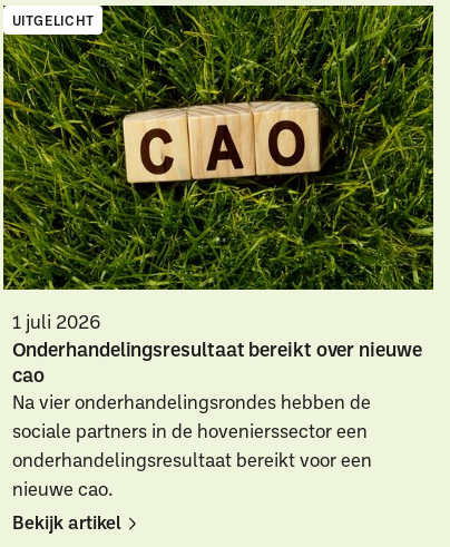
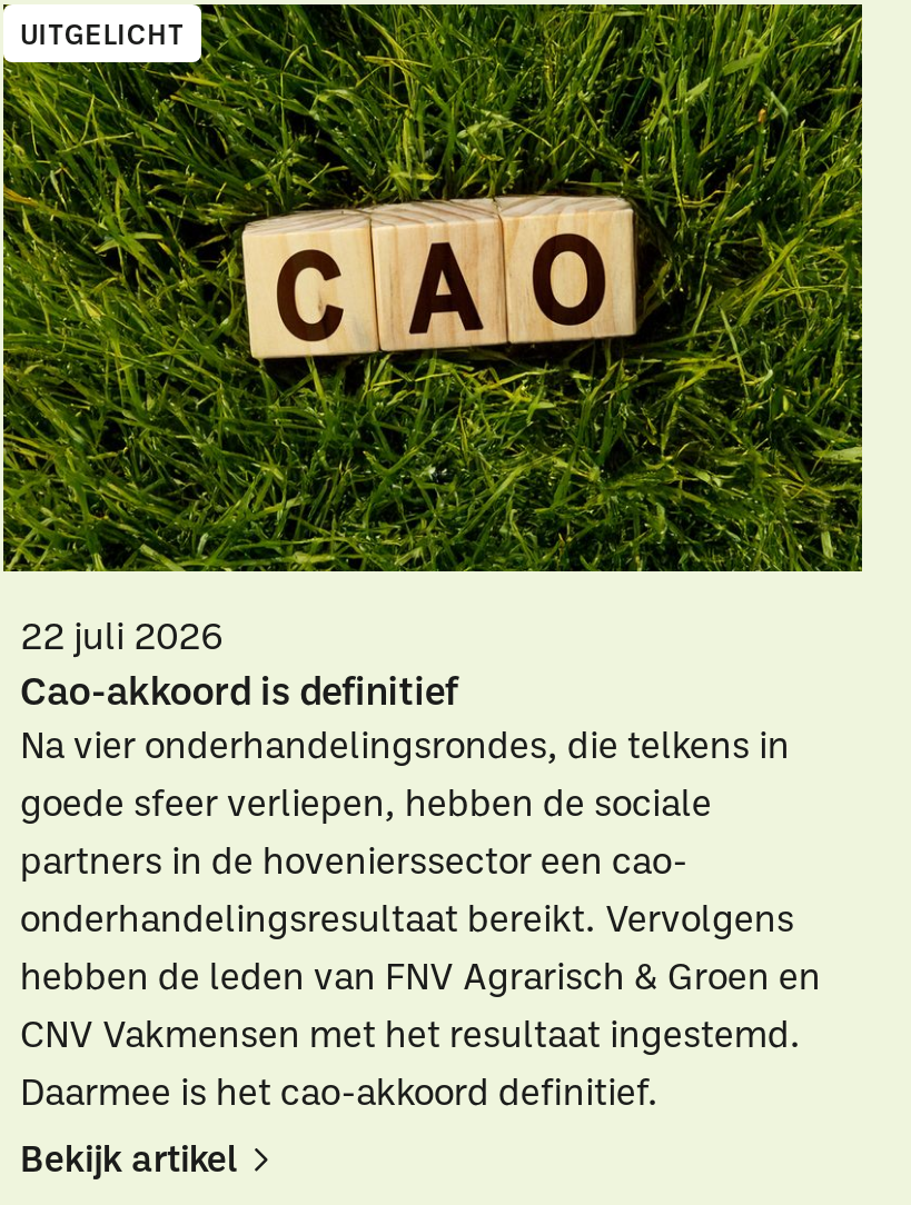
- 1 juli 2026
- Onderhandelingsresultaat bereikt over nieuwe
- cao
- Na vier onderhandelingsrondes hebben de
- sociale partners in de hovenierssector een
- onderhandelingsresultaat bereikt voor een
- nieuwe cao.
+ 22 juli 2026
+ Cao-akkoord is definitief
+ Na vier onderhandelingsrondes, die telkens in
+ goede sfeer verliepen, hebben de sociale
+ partners in de hovenierssector een cao-
+ onderhandelingsresultaat bereikt. Vervolgens
+ hebben de leden van FNV Agrarisch & Groen en
+ CNV Vakmensen met het resultaat ingestemd.
+ Daarmee is het cao-akkoord definitief.
